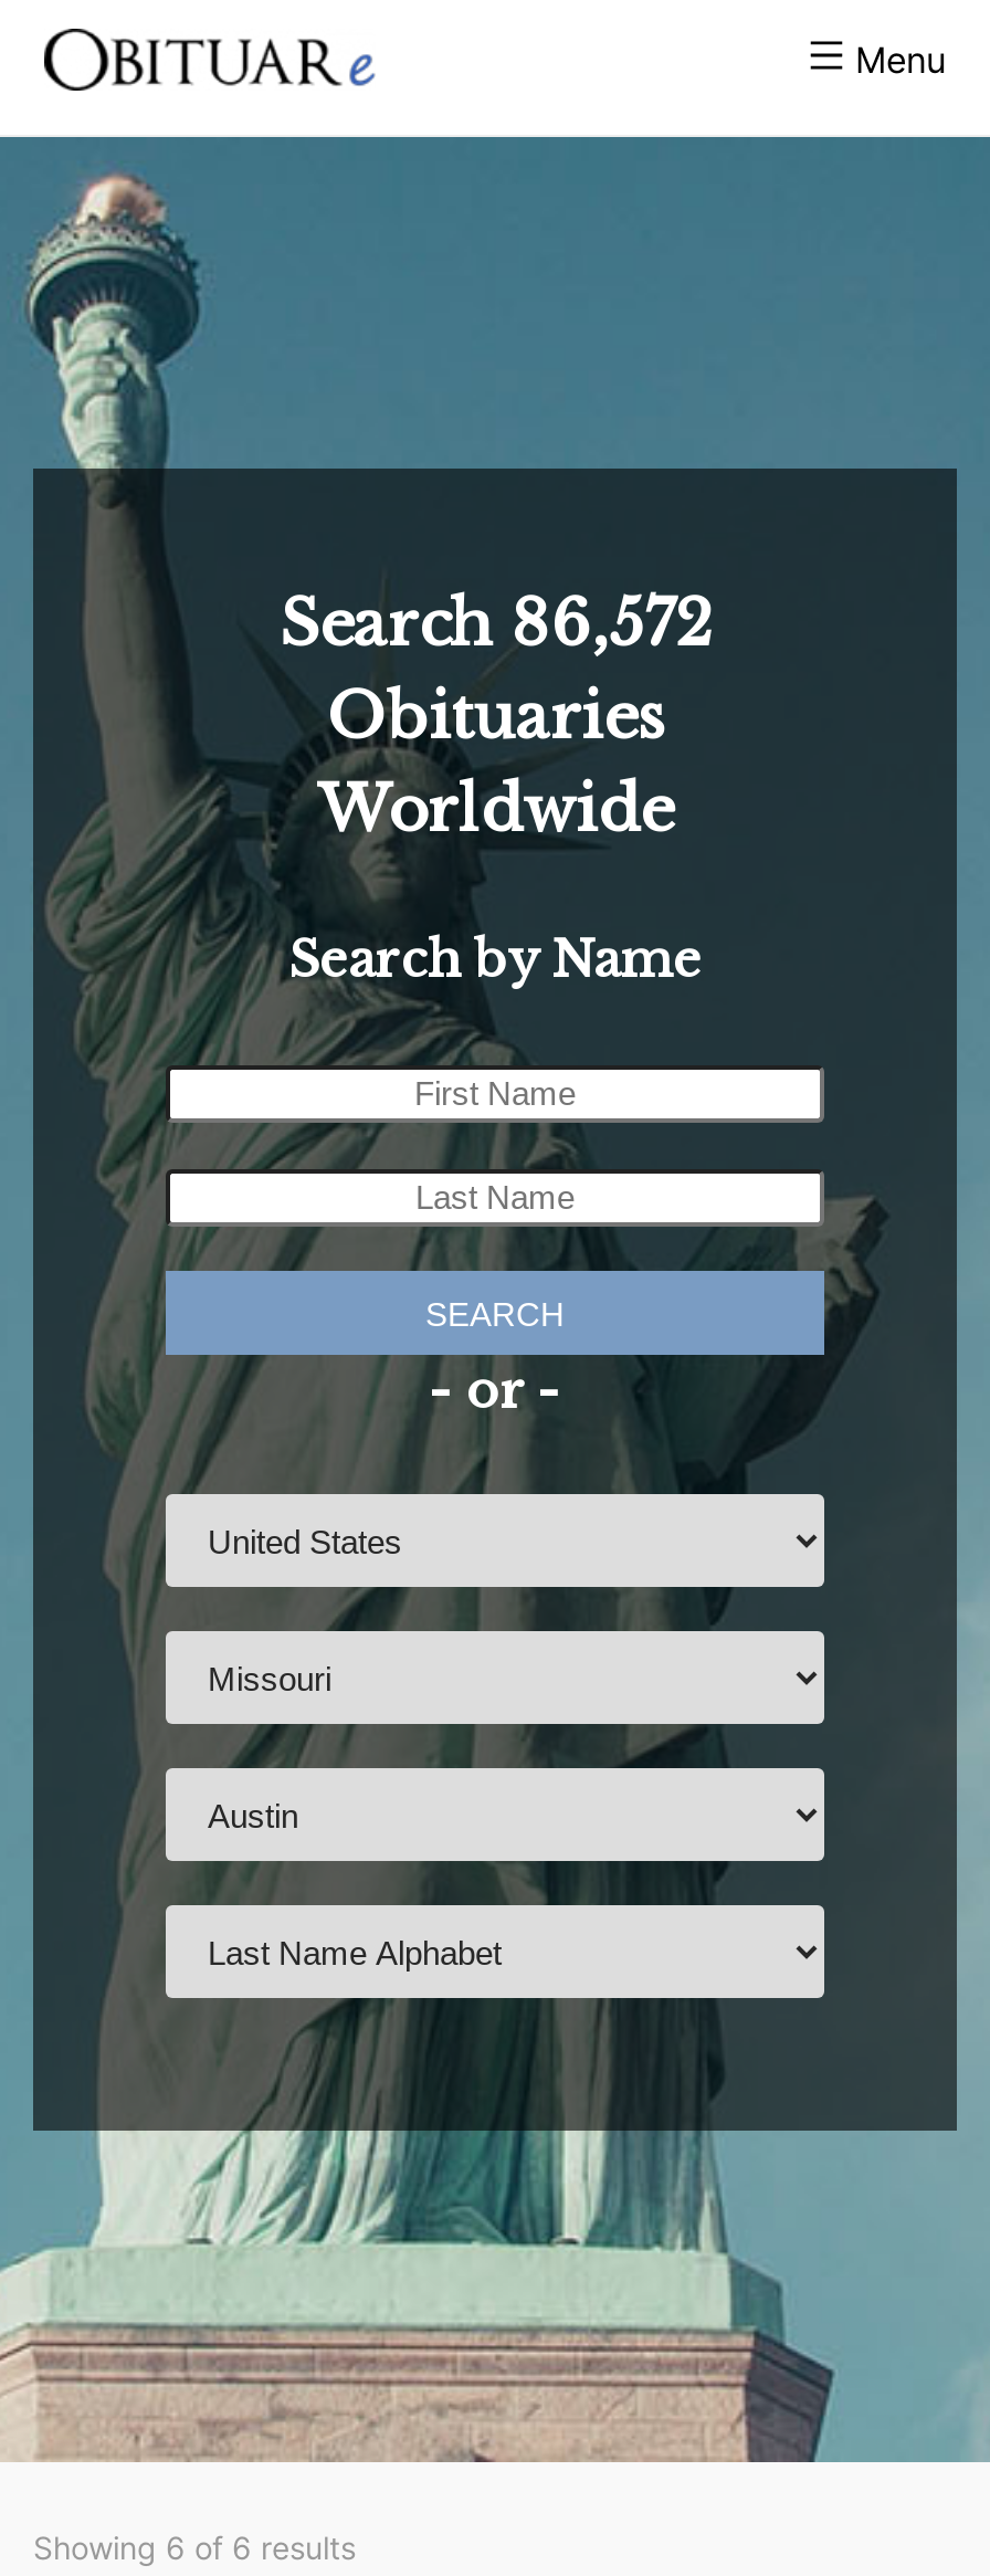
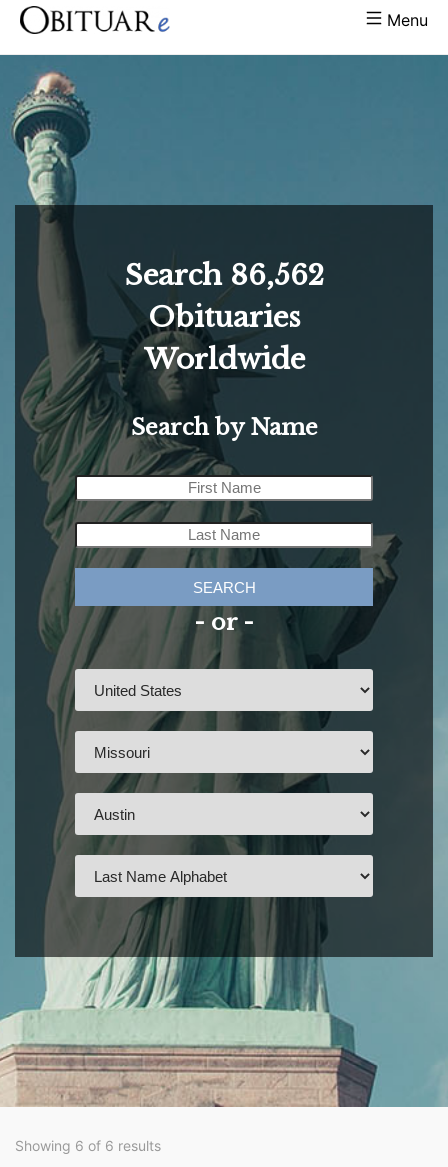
- Search 86,572
+ Search 86,562
